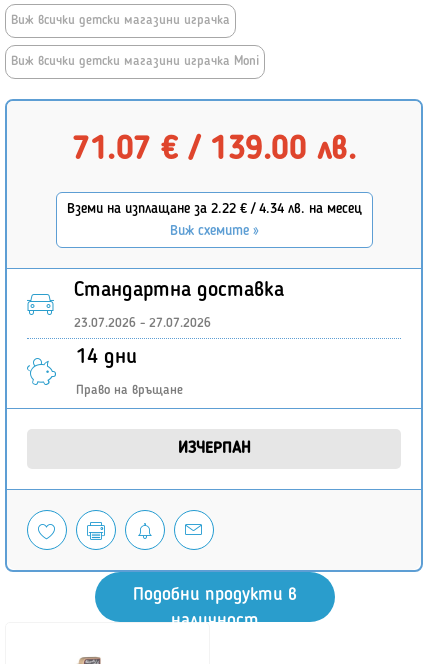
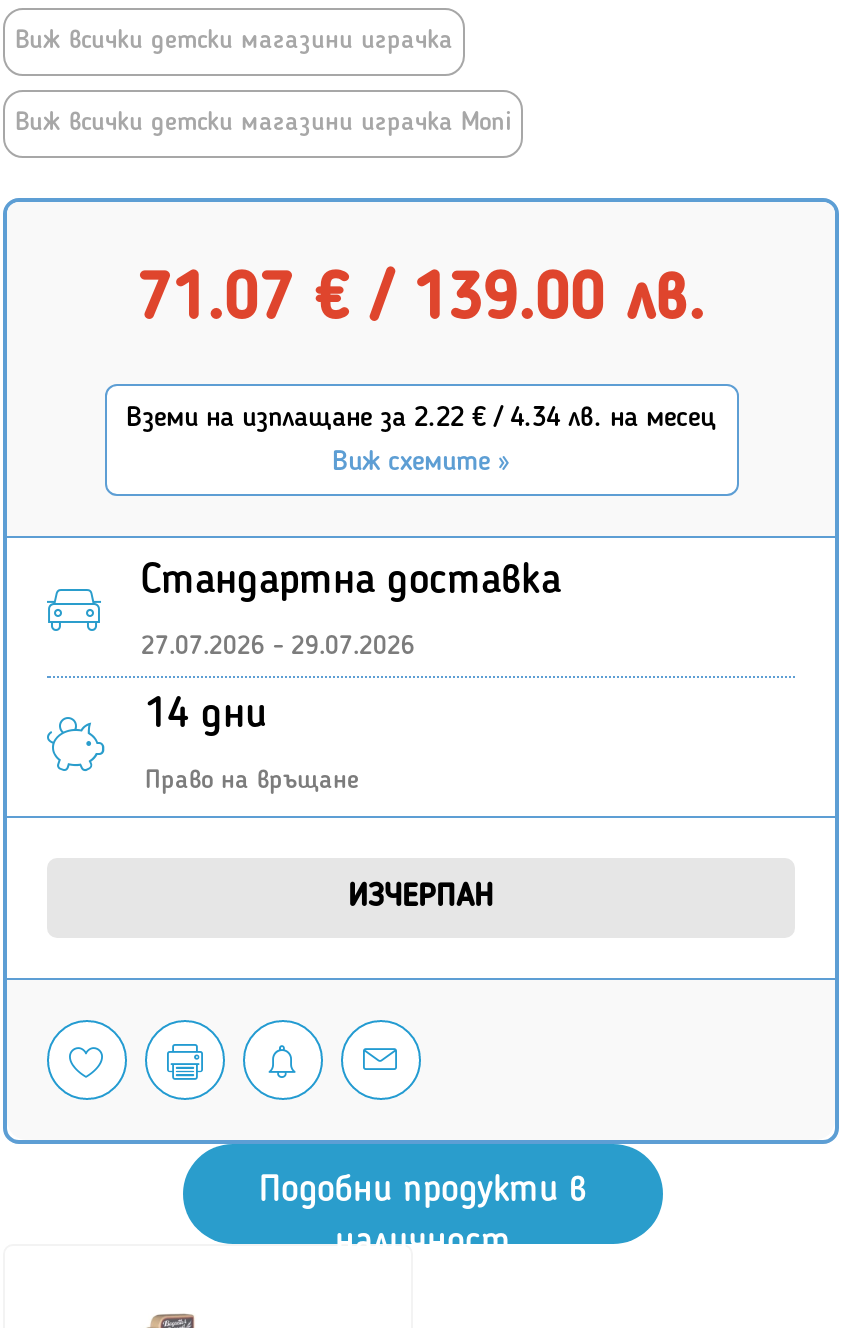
- 23.07.2026 - 27.07.2026
+ 27.07.2026 - 29.07.2026
